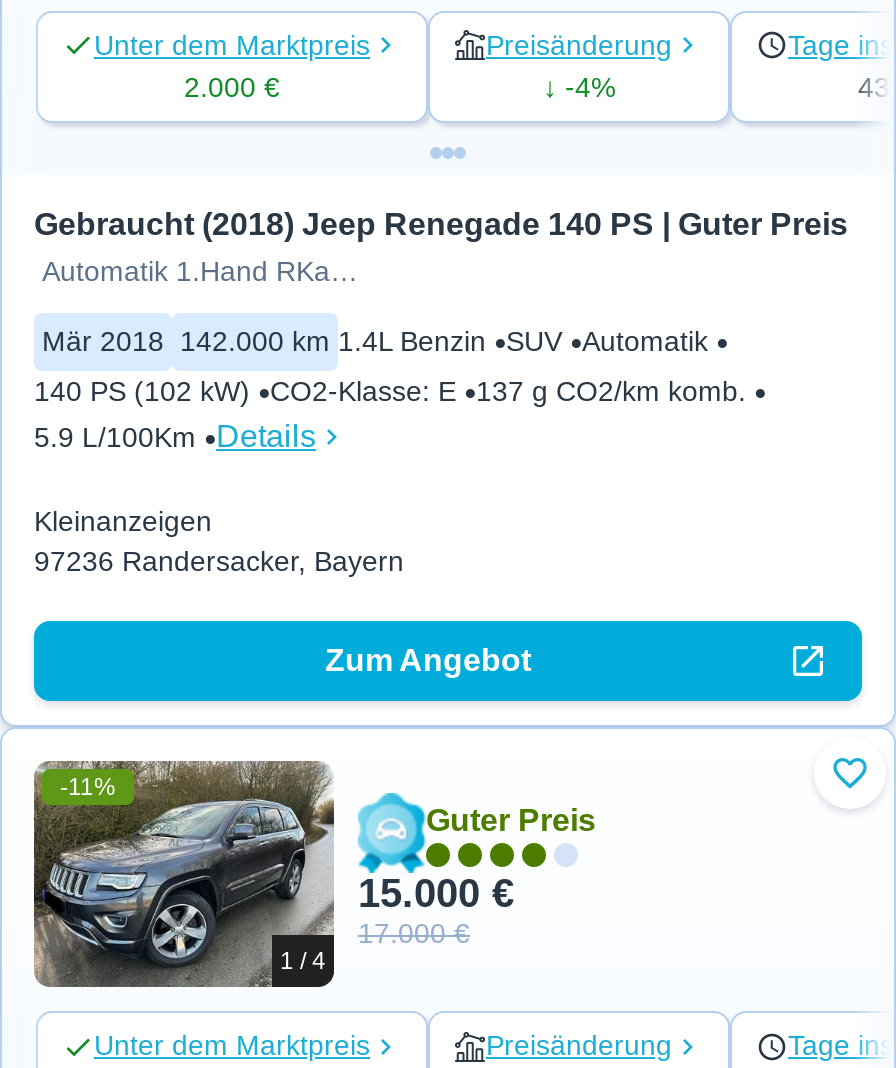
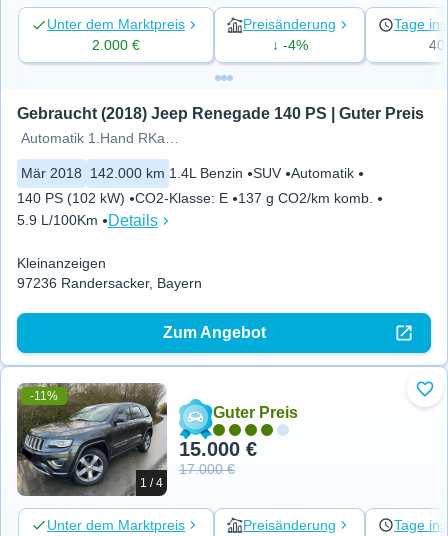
- 43
+ 40
